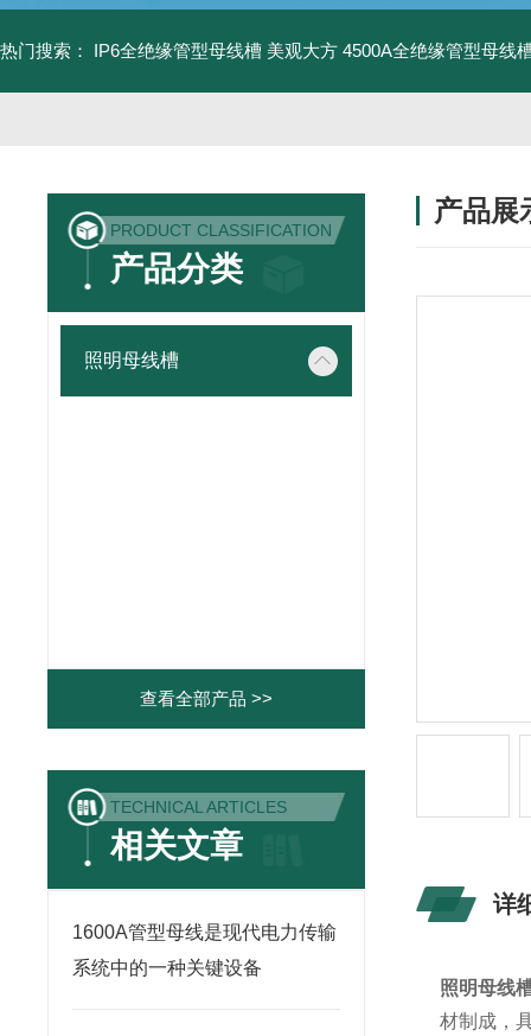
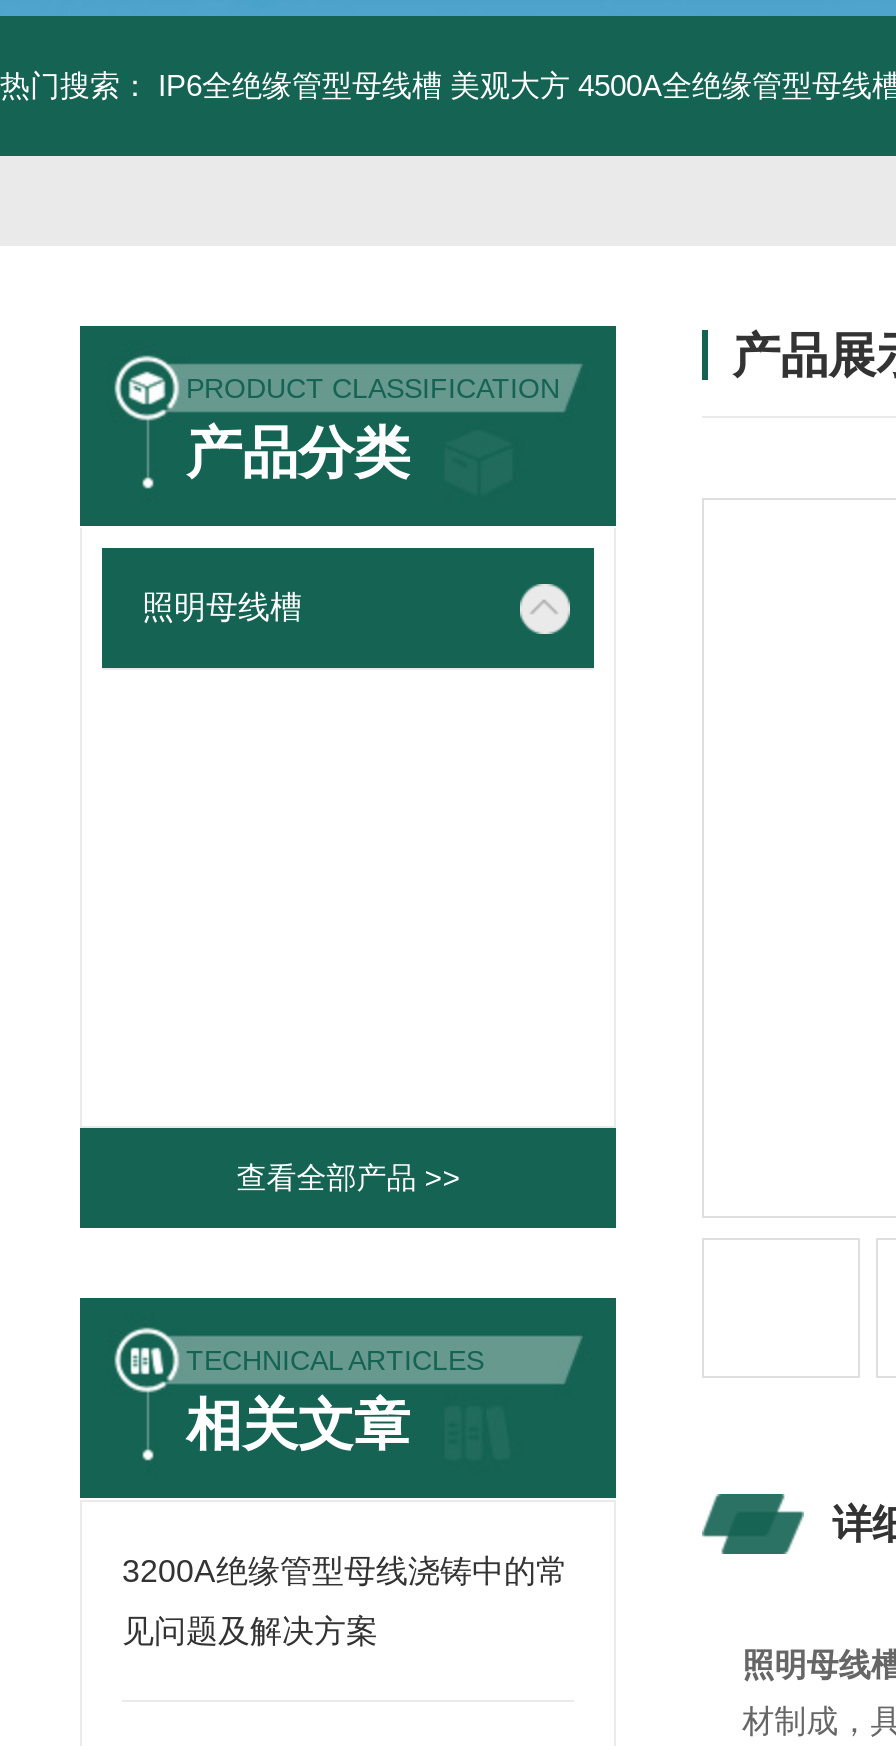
- 1600A管型母线是现代电力传输
- 系统中的一种关键设备
+ 3200A绝缘管型母线浇铸中的常
+ 见问题及解决方案
